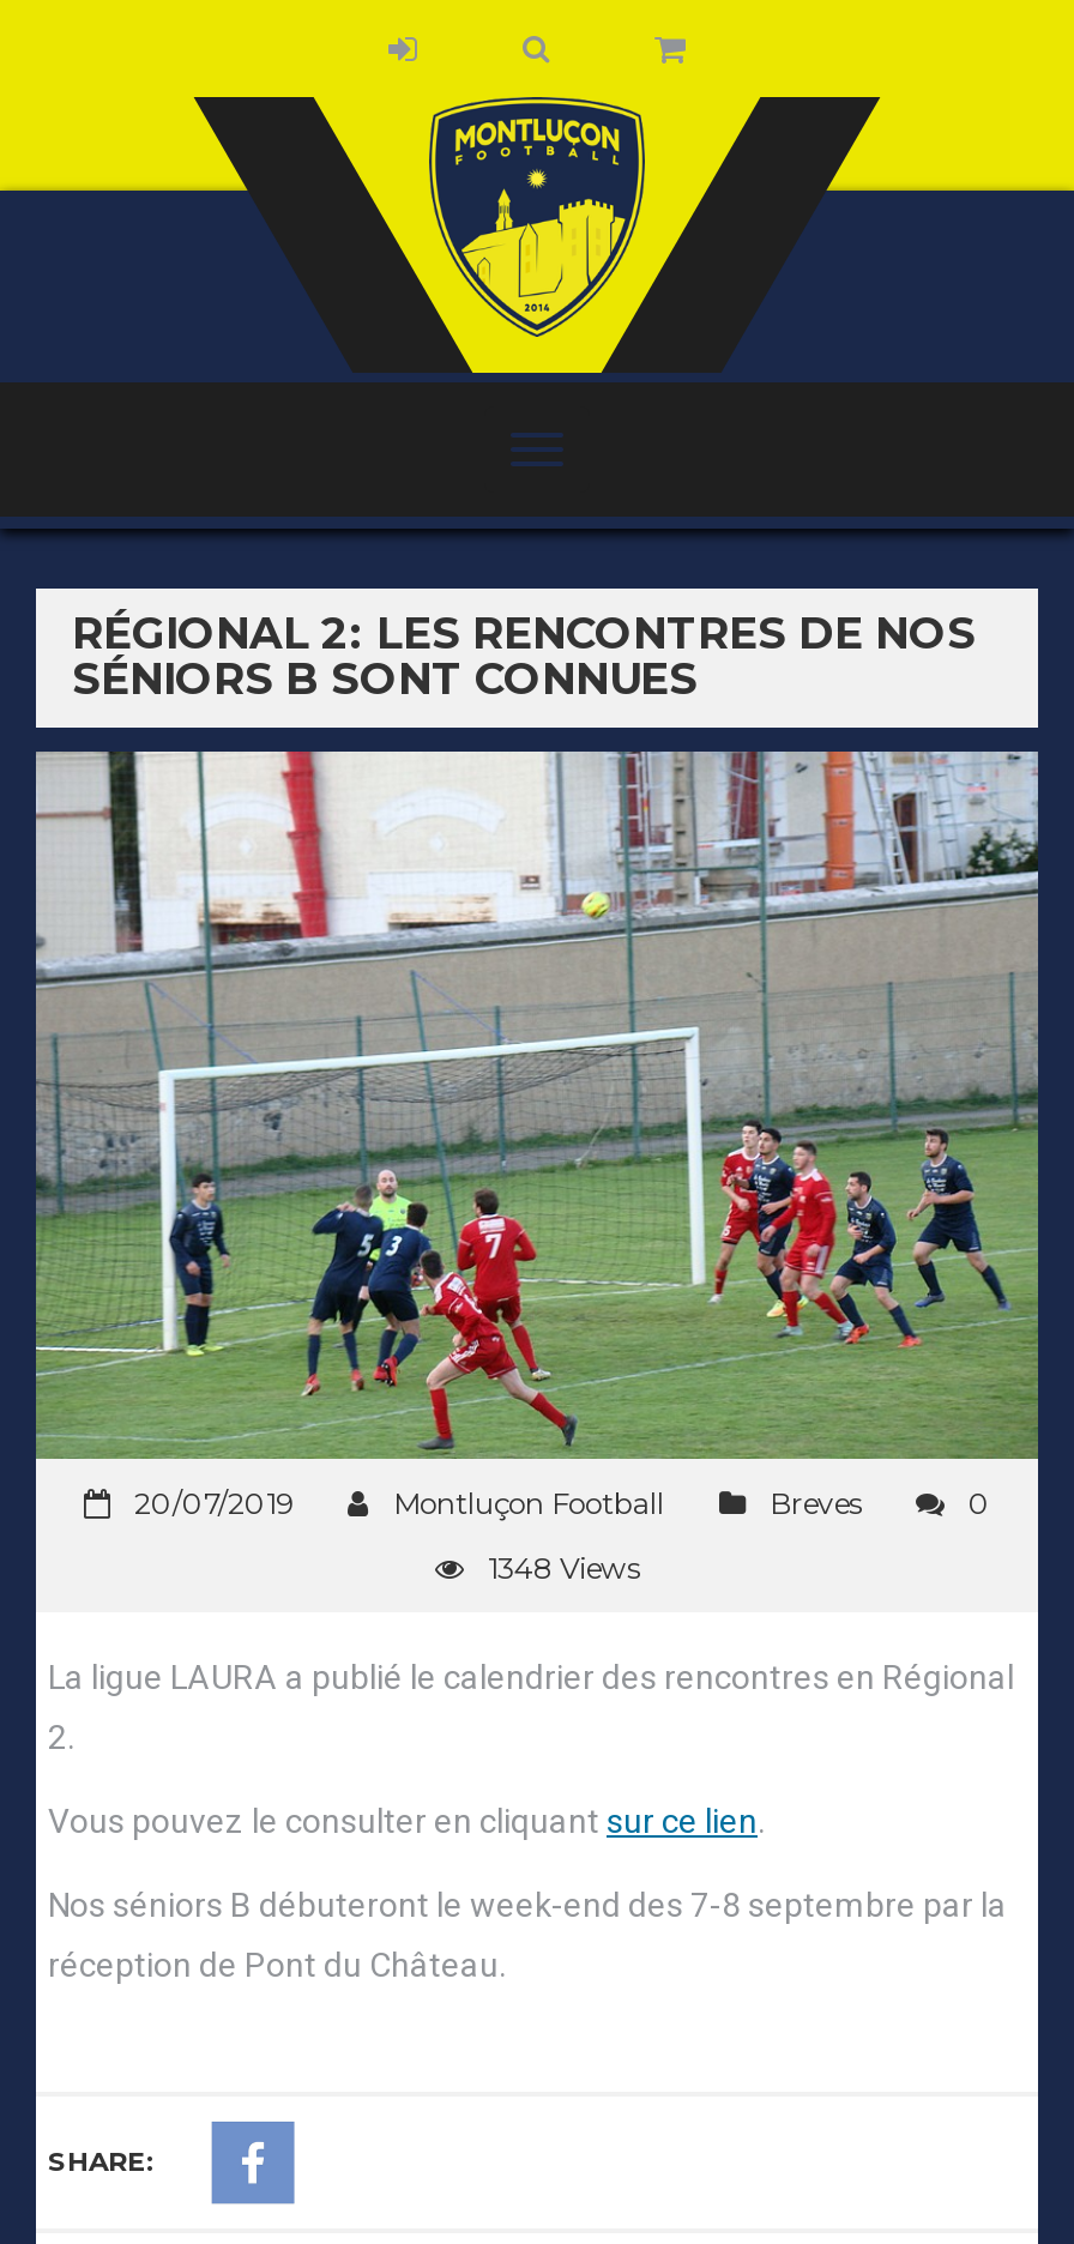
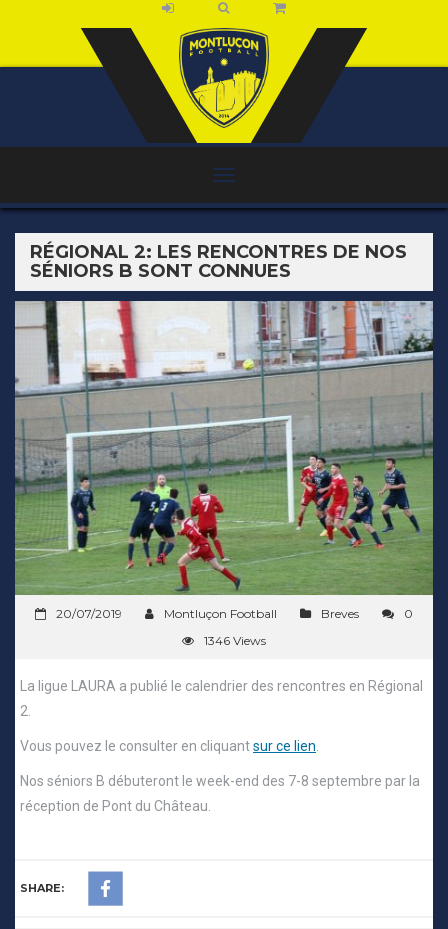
- 1348 Views
+ 1346 Views
